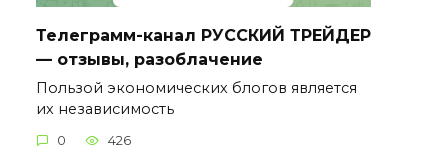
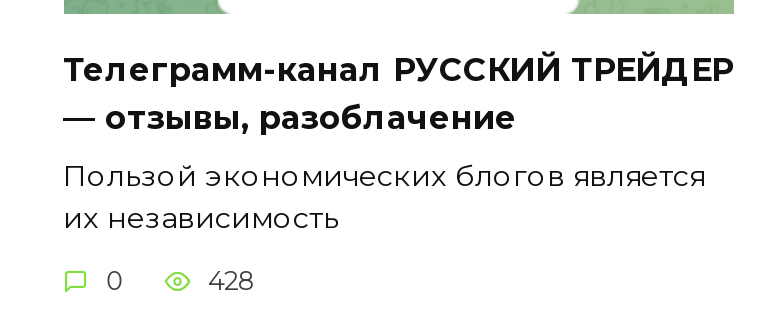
- 426
+ 428
